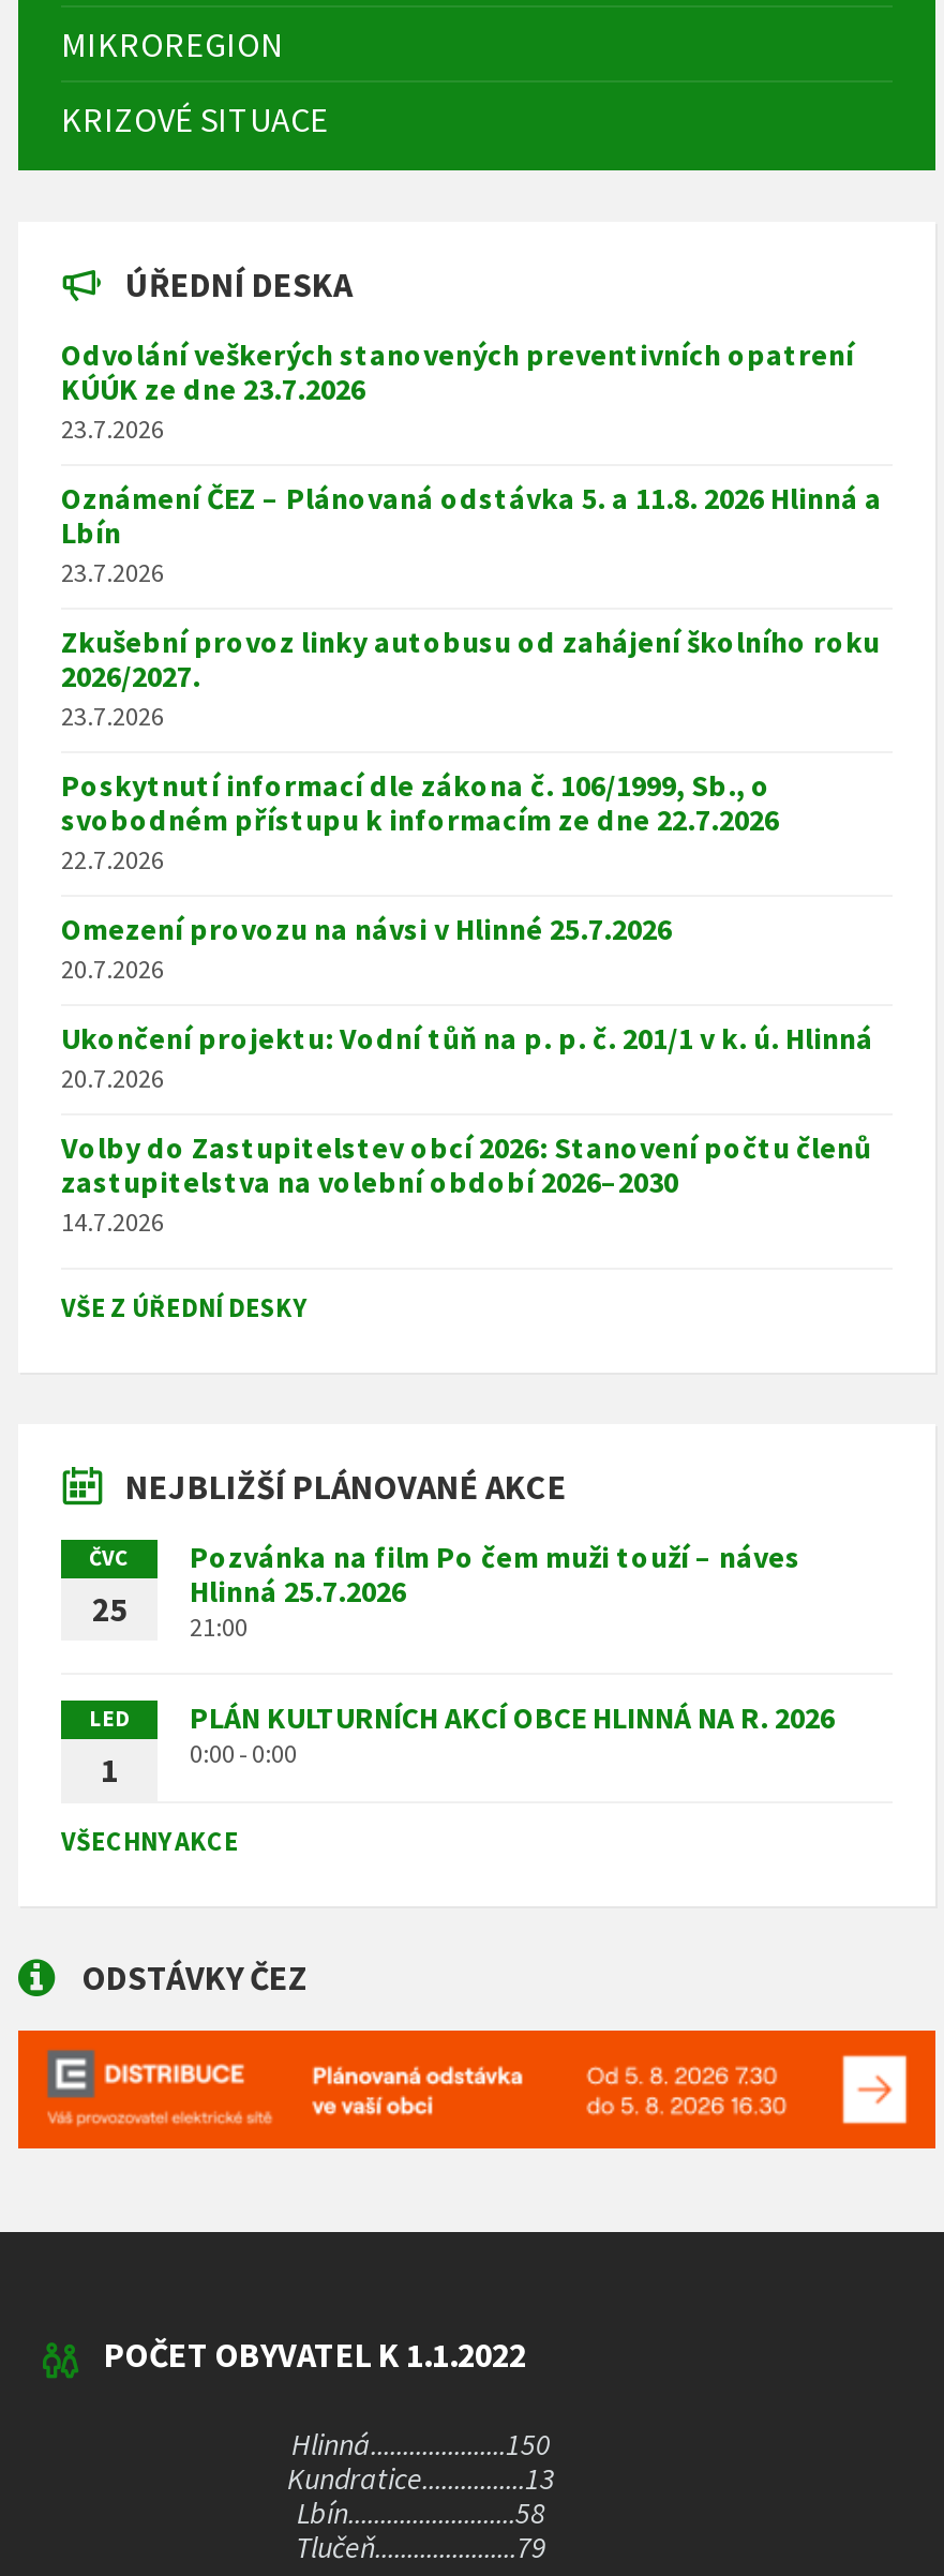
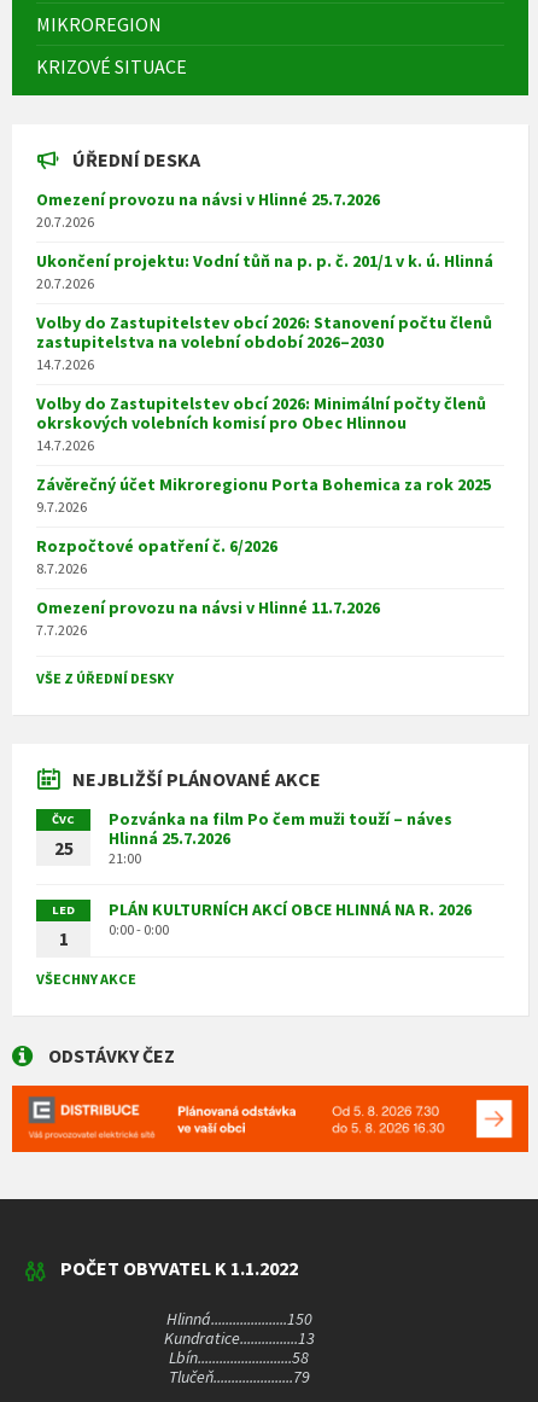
- Odvolání veškerých stanovených preventivních opatrení
- KÚÚK ze dne 23.7.2026
- 23.7.2026
- Oznámení ČEZ – Plánovaná odstávka 5. a 11.8. 2026 Hlinná a
- Lbín
- 23.7.2026
- Zkušební provoz linky autobusu od zahájení školního roku
- 2026/2027.
- 23.7.2026
- Poskytnutí informací dle zákona č. 106/1999, Sb., o
- svobodném přístupu k informacím ze dne 22.7.2026
- 22.7.2026

moved up: Omezení provozu na návsi v Hlinné 25.7.2026 | 20.7.2026 | Ukončení projektu: Vodní tůň na p. p. č. 201/1 v k. ú. Hlinná | 20.7.2026 | Volby do Zastupitelstev obcí 2026: Stanovení počtu členů | zastupitelstva na volební období 2026–2030 | 14.7.2026

+ Volby do Zastupitelstev obcí 2026: Minimální počty členů
+ okrskových volebních komisí pro Obec Hlinnou
+ 14.7.2026
+ Závěrečný účet Mikroregionu Porta Bohemica za rok 2025
+ 9.7.2026
+ Rozpočtové opatření č. 6/2026
+ 8.7.2026
+ Omezení provozu na návsi v Hlinné 11.7.2026
+ 7.7.2026
